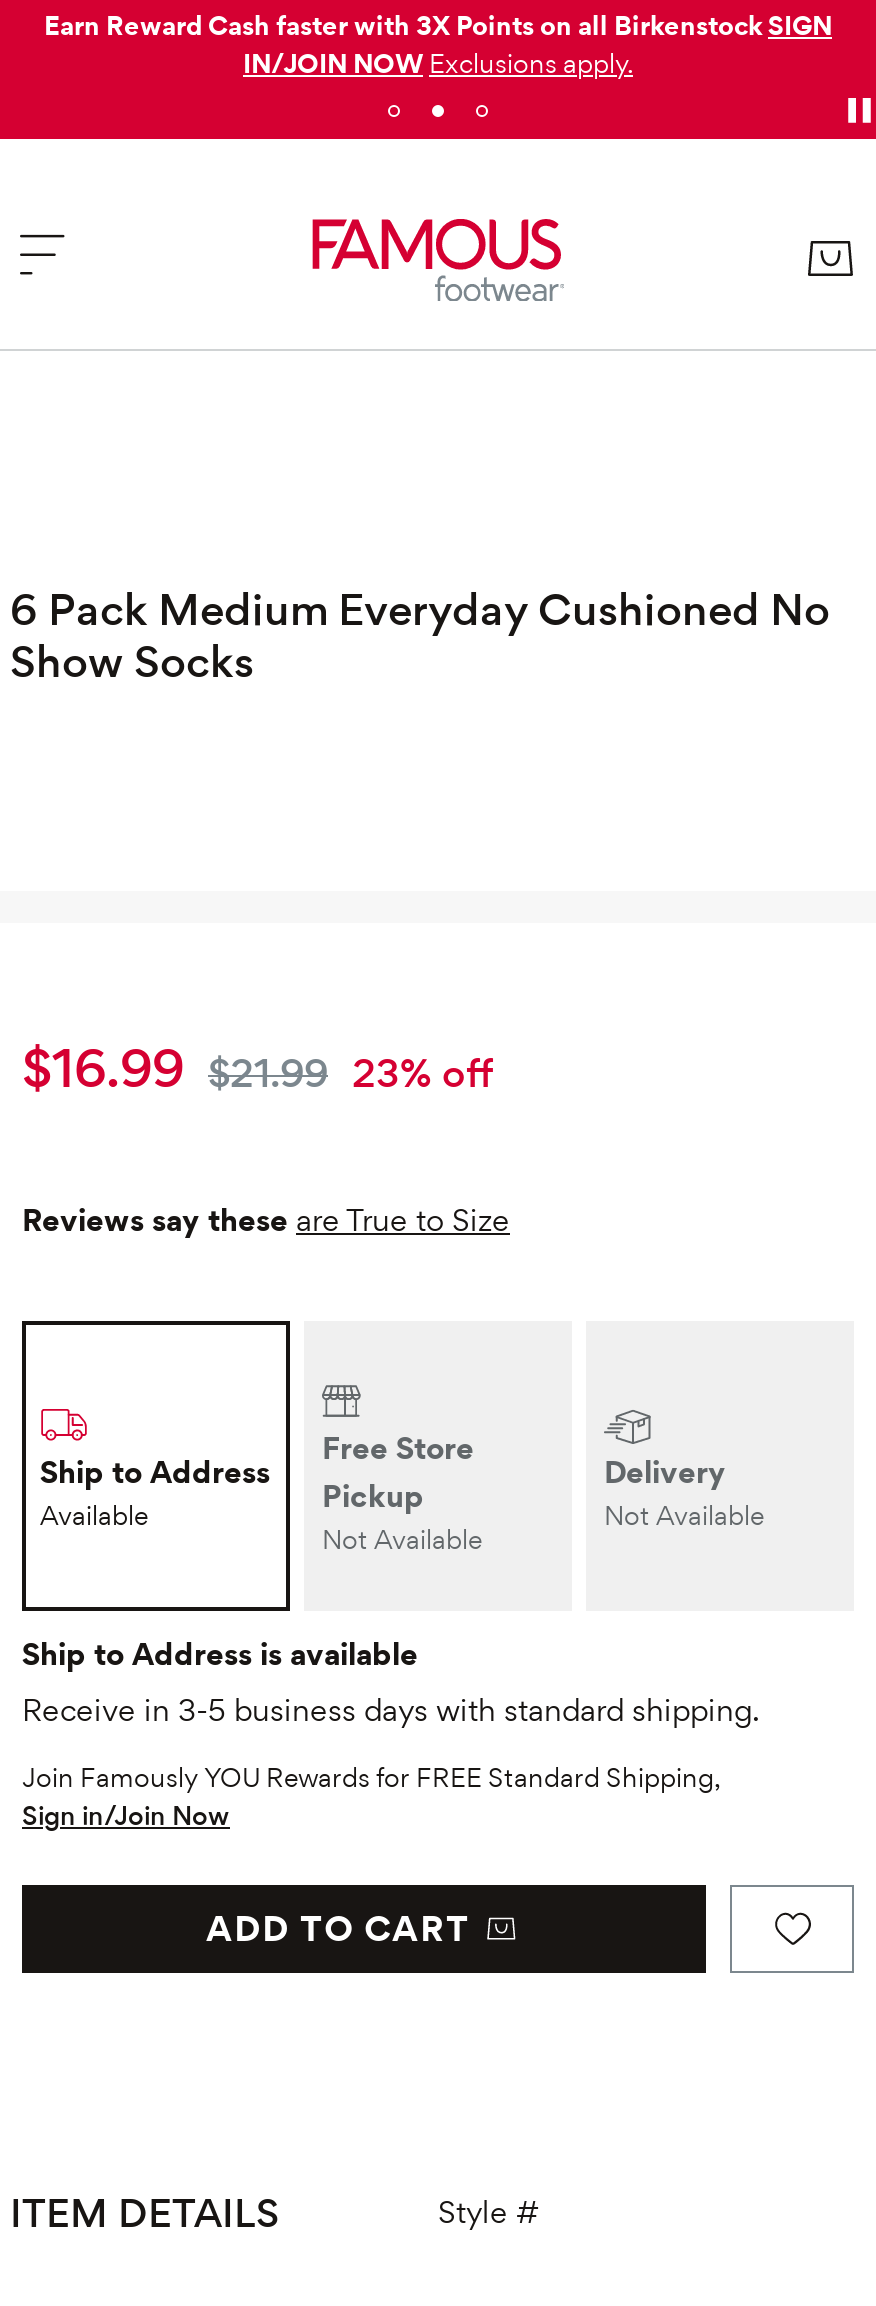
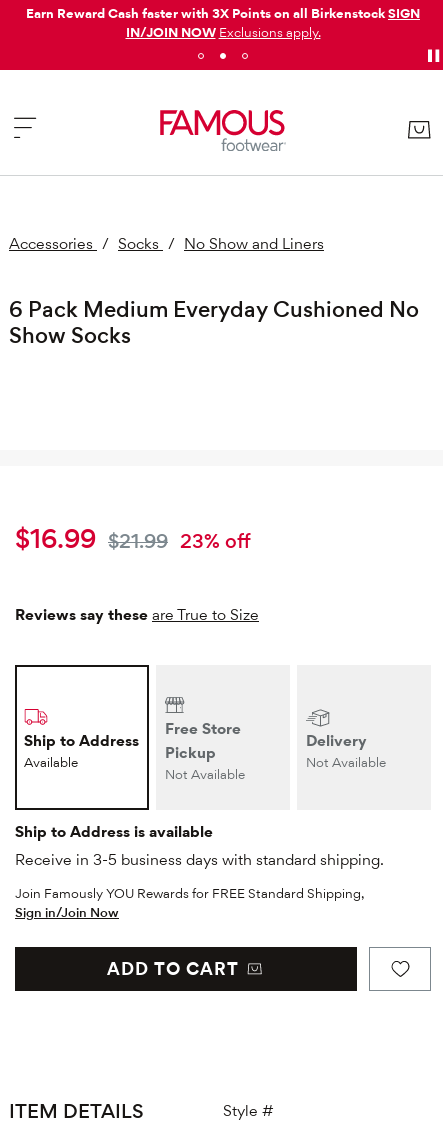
+ Accessories / Socks / No Show and Liners
